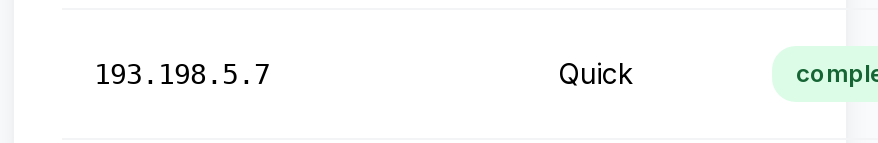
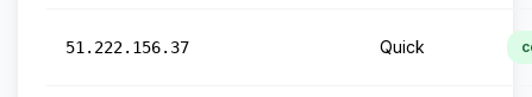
- 193.198.5.7
+ 51.222.156.37
